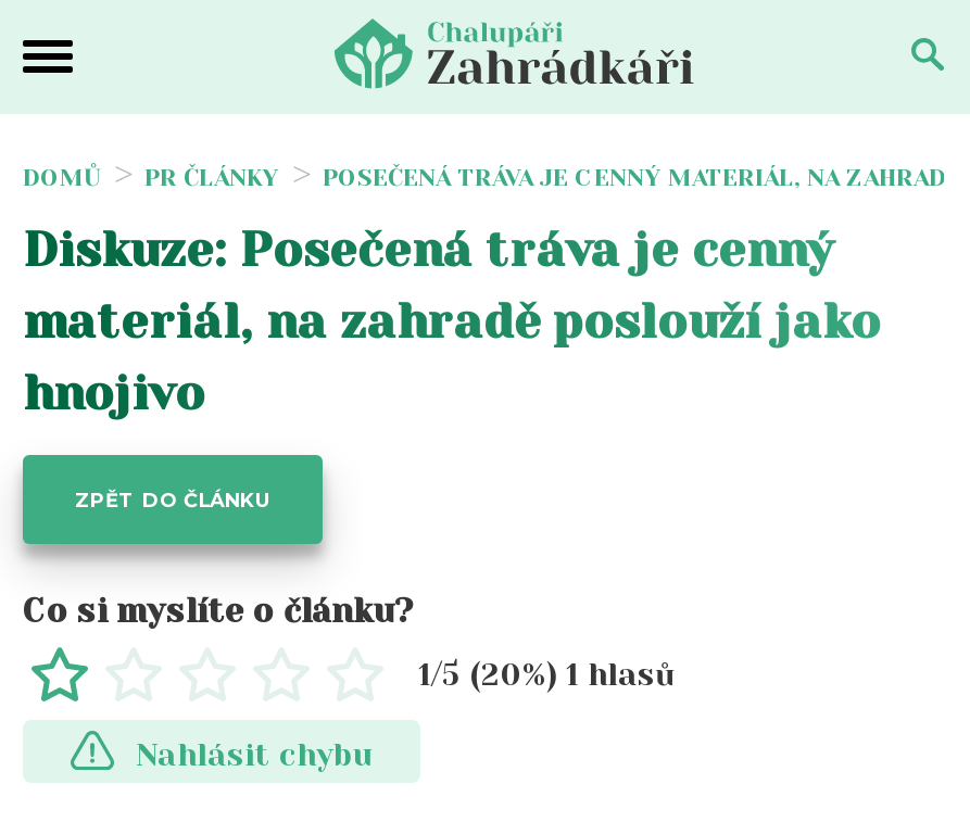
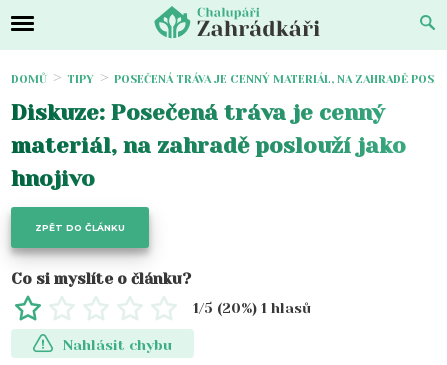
- PR ČLÁNKY
+ TIPY
